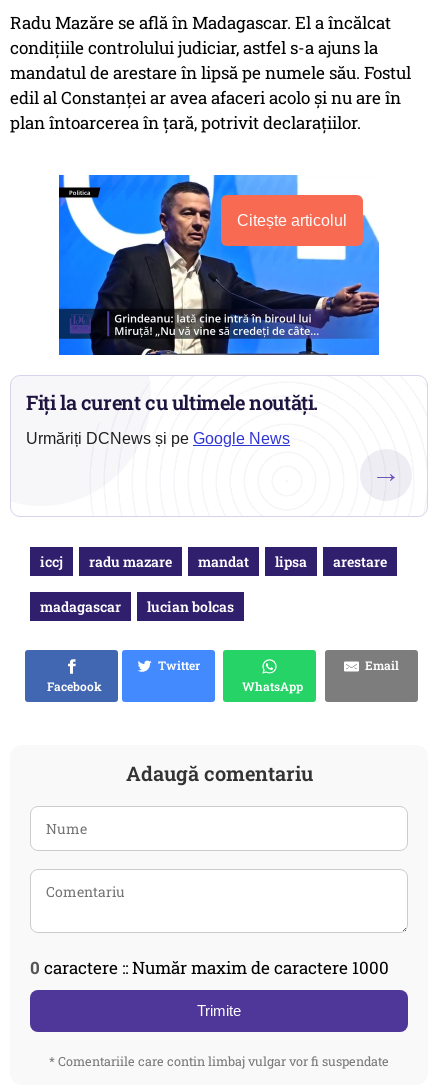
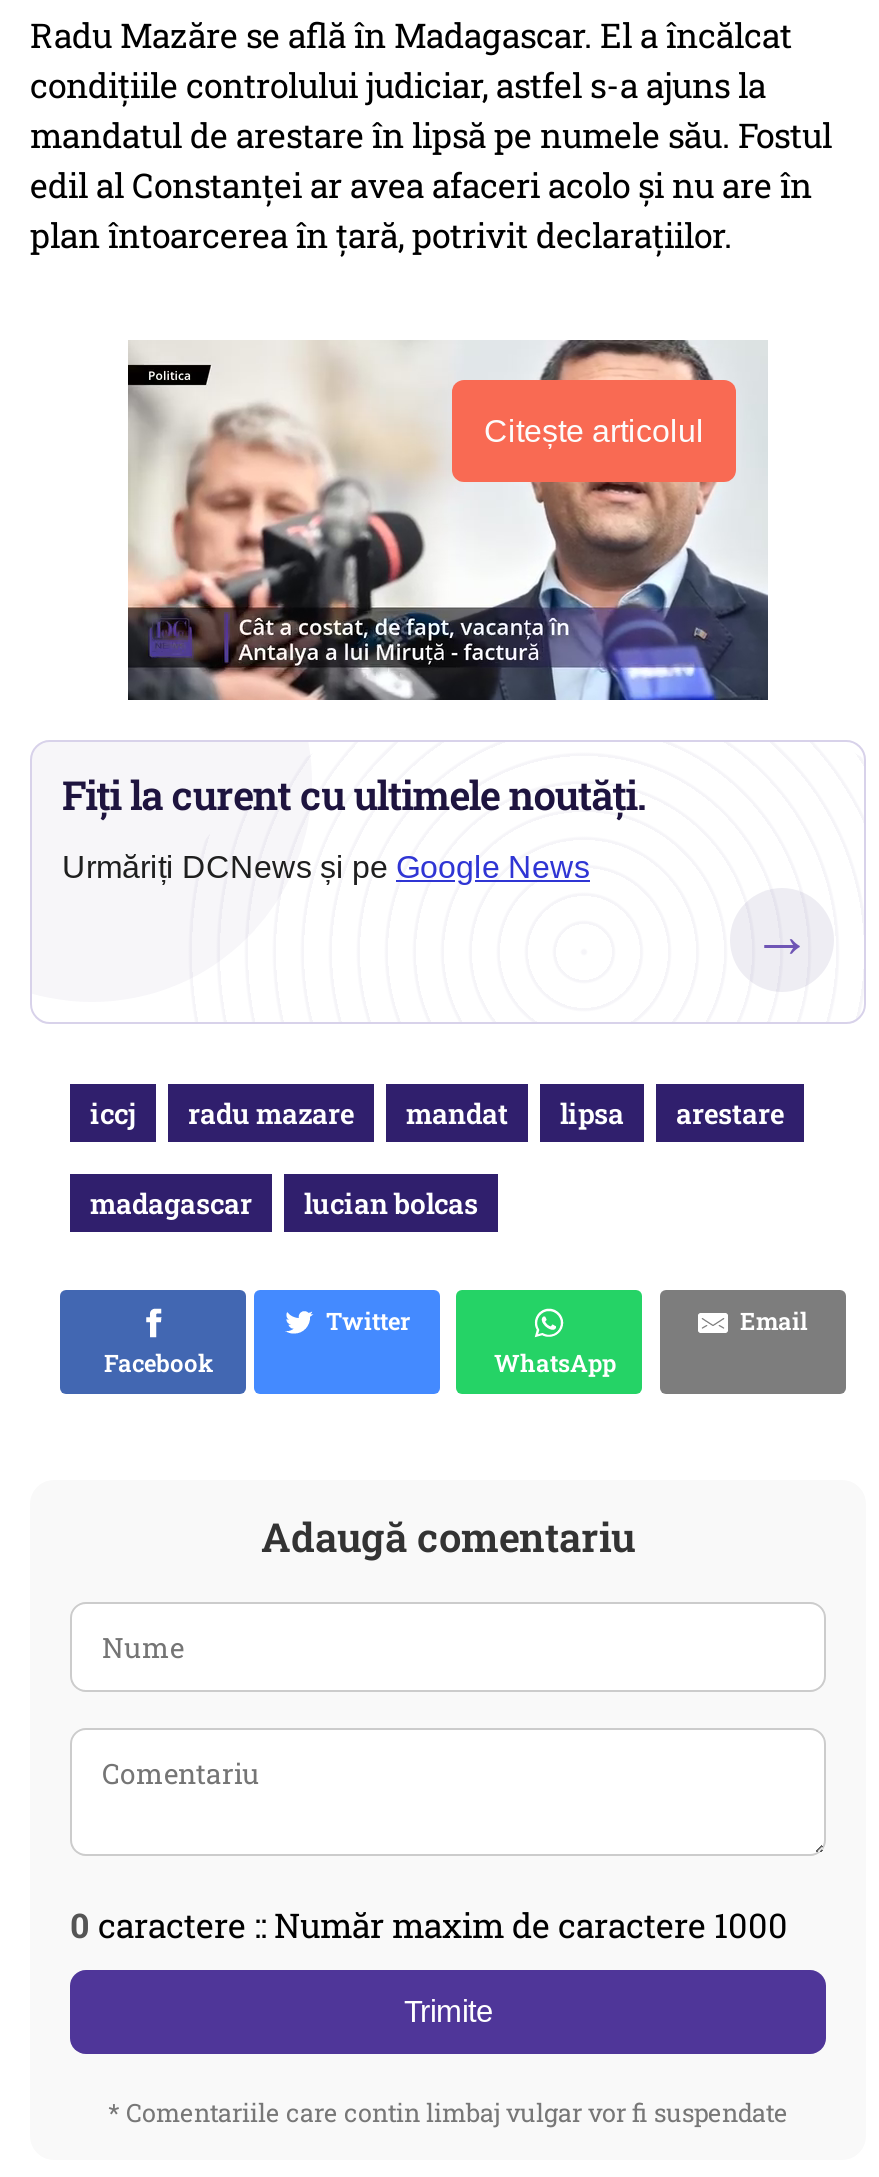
- [image]
+ [image]
